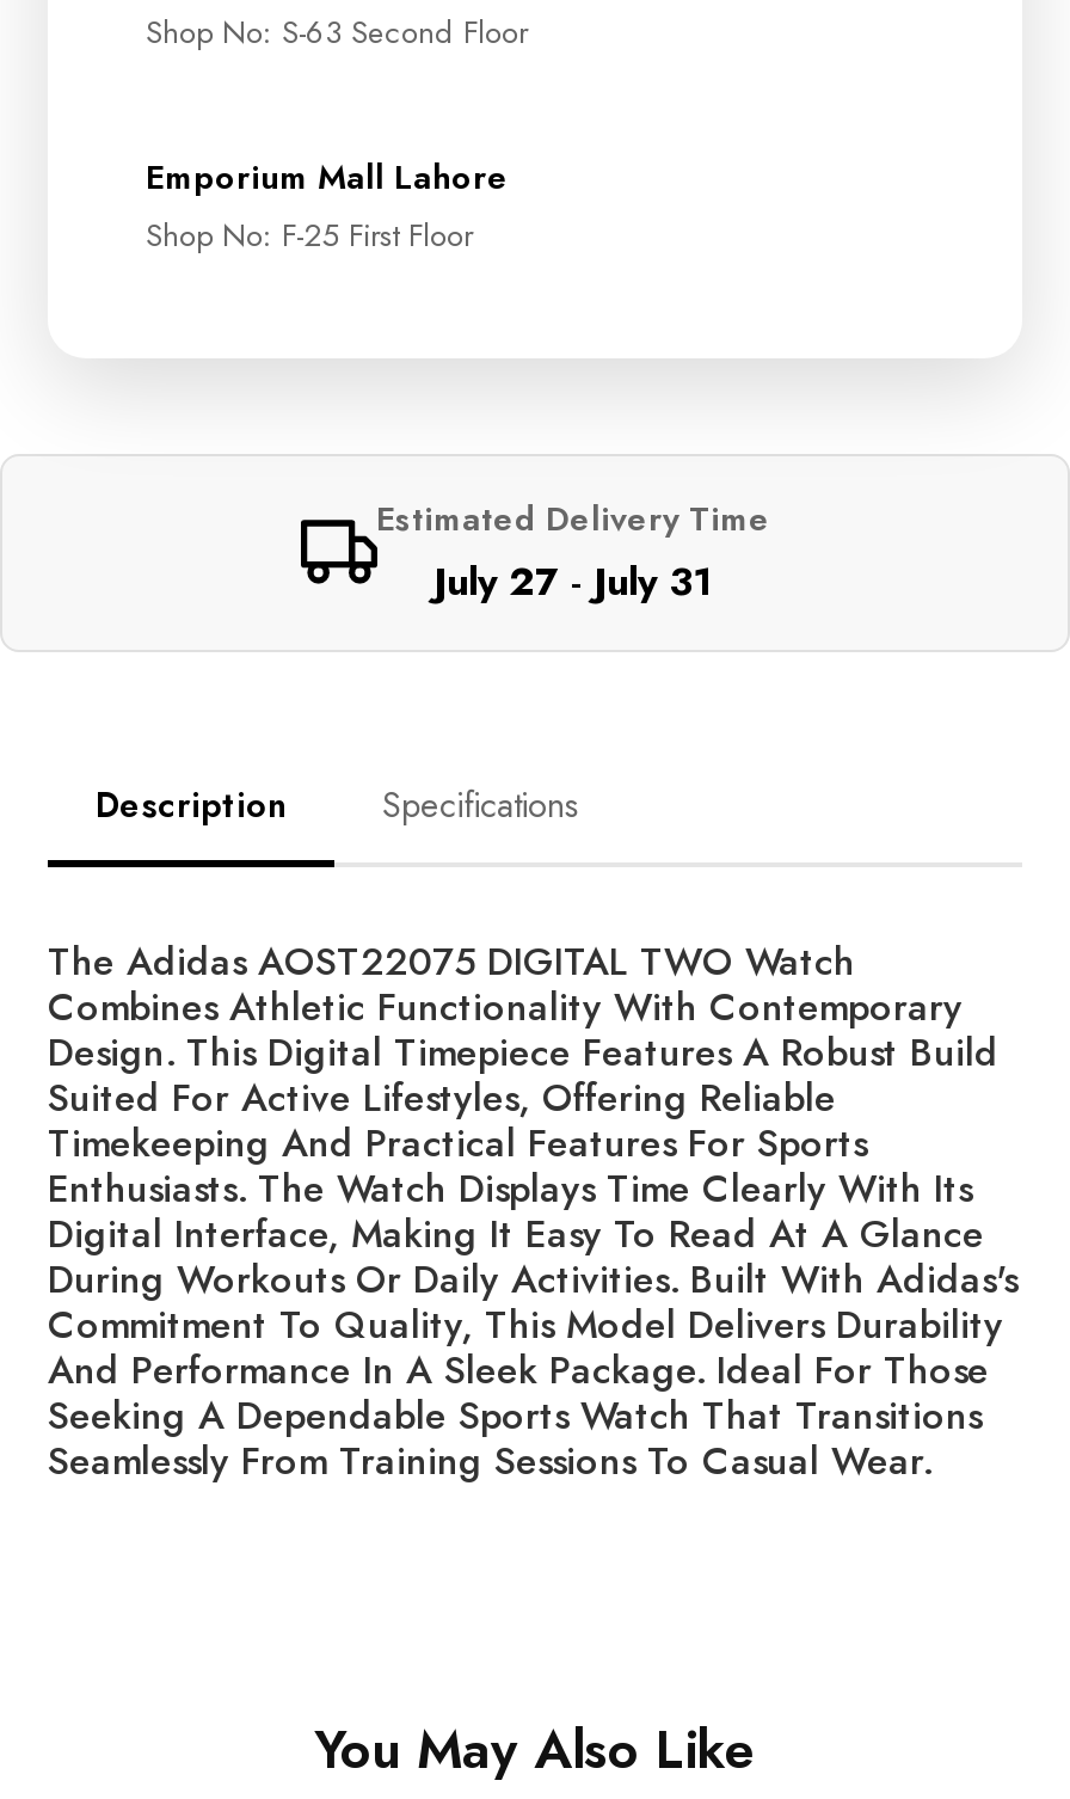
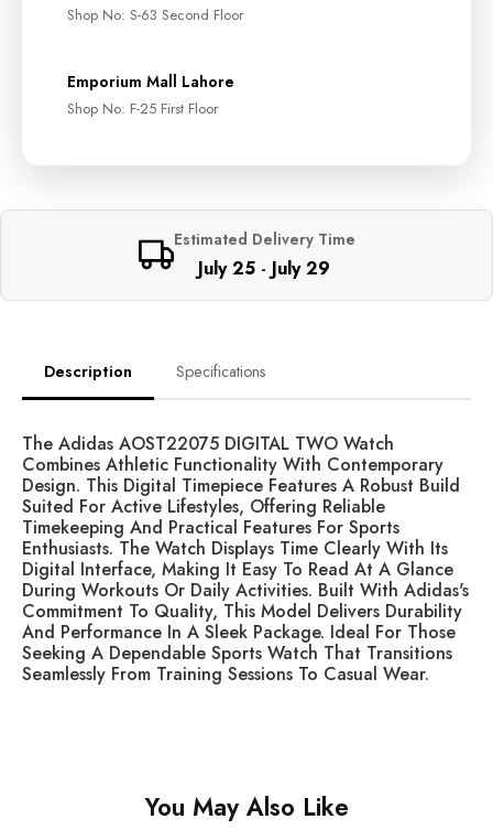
- July 27 - July 31
+ July 25 - July 29
